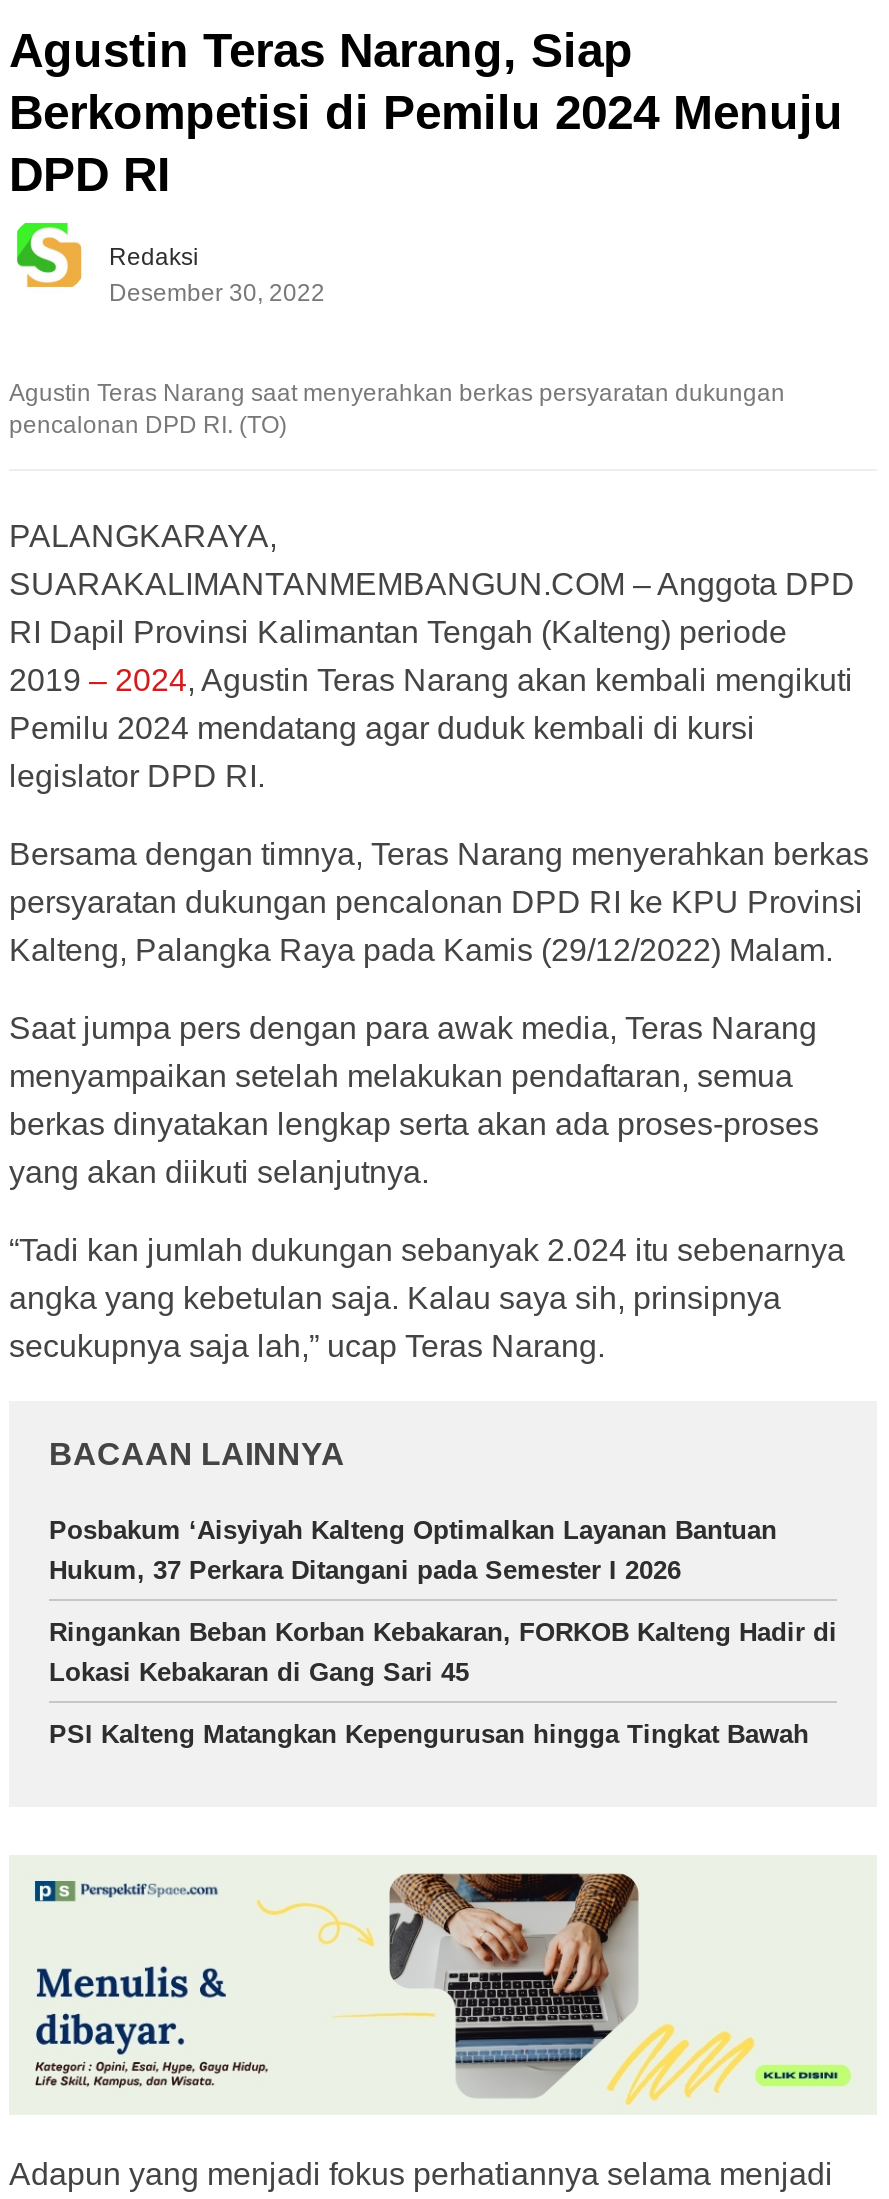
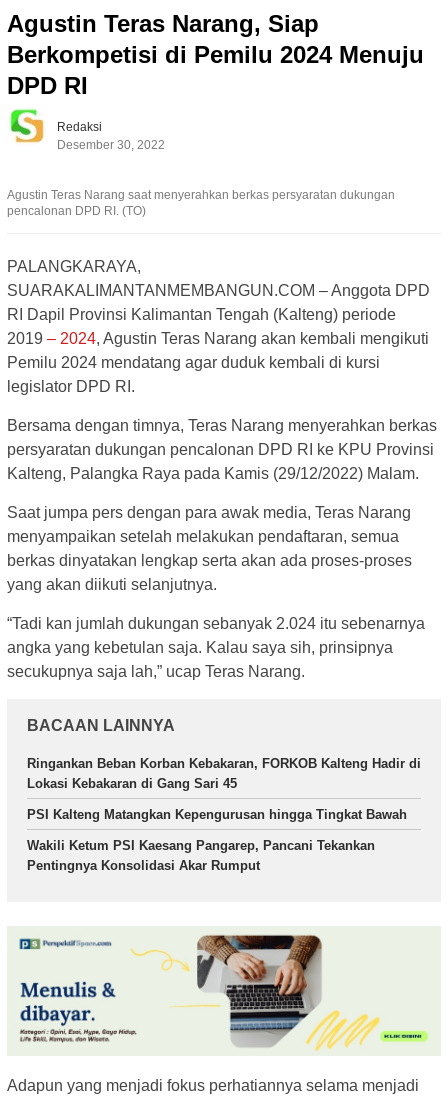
- Posbakum ‘Aisyiyah Kalteng Optimalkan Layanan Bantuan
- Hukum, 37 Perkara Ditangani pada Semester I 2026

moved up: Ringankan Beban Korban Kebakaran, FORKOB Kalteng Hadir di | Lokasi Kebakaran di Gang Sari 45 | PSI Kalteng Matangkan Kepengurusan hingga Tingkat Bawah

+ Wakili Ketum PSI Kaesang Pangarep, Pancani Tekankan
+ Pentingnya Konsolidasi Akar Rumput
